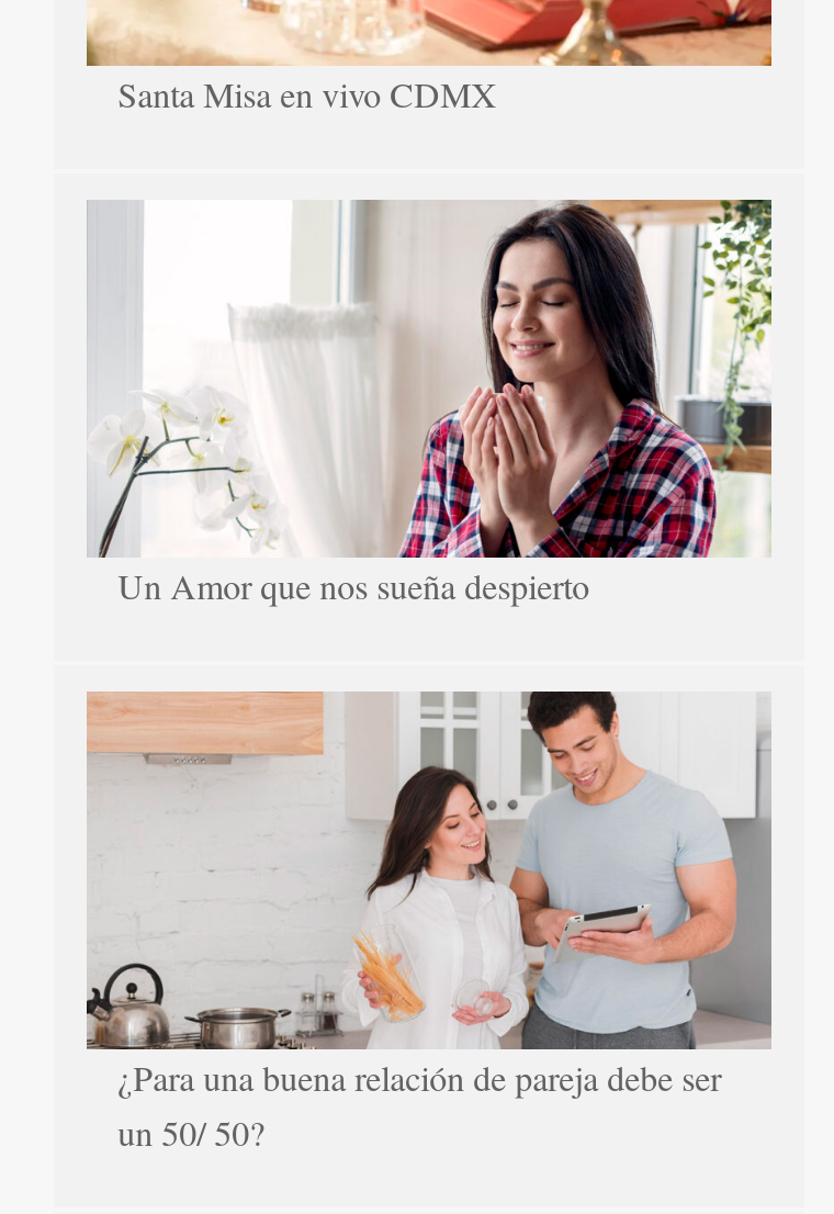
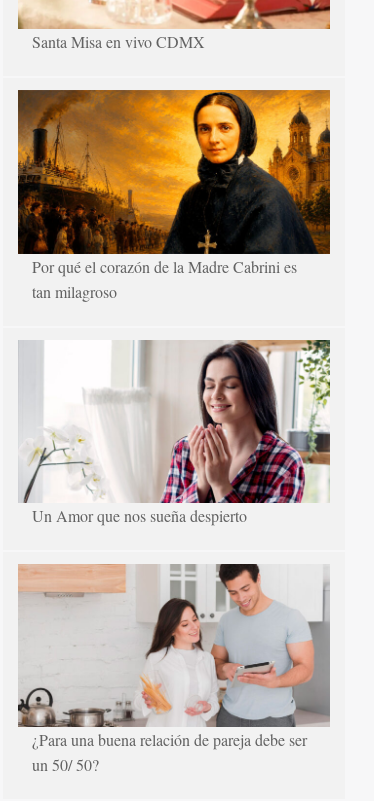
+ [image]
+ Por qué el corazón de la Madre Cabrini es
+ tan milagroso
